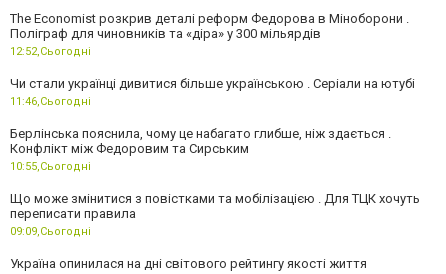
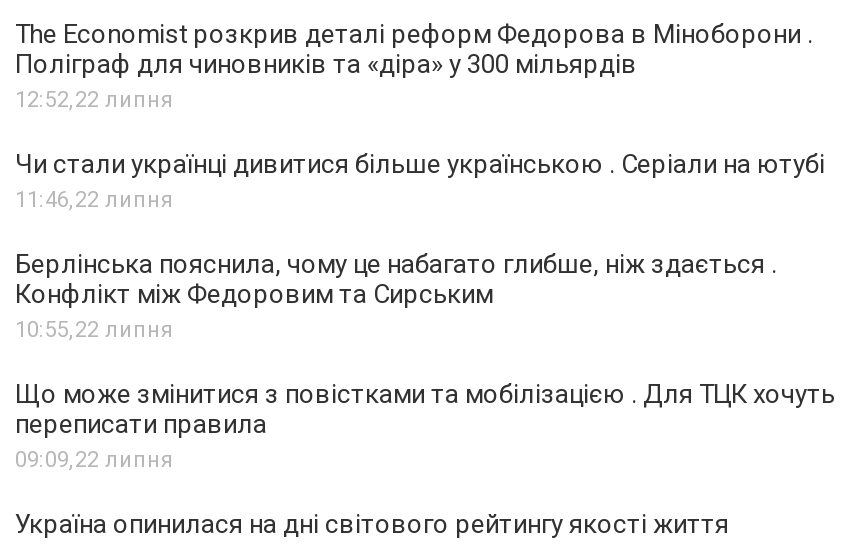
- 12:52,Сьогодні
+ 12:52,22 липня

- 11:46,Сьогодні
+ 11:46,22 липня

- 10:55,Сьогодні
+ 10:55,22 липня

- 09:09,Сьогодні
+ 09:09,22 липня
